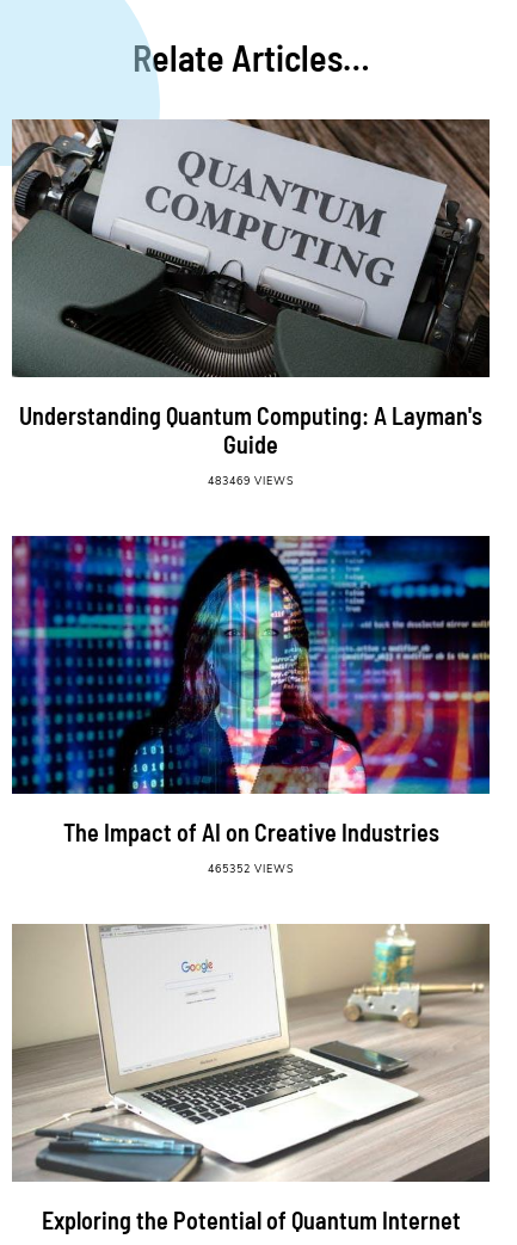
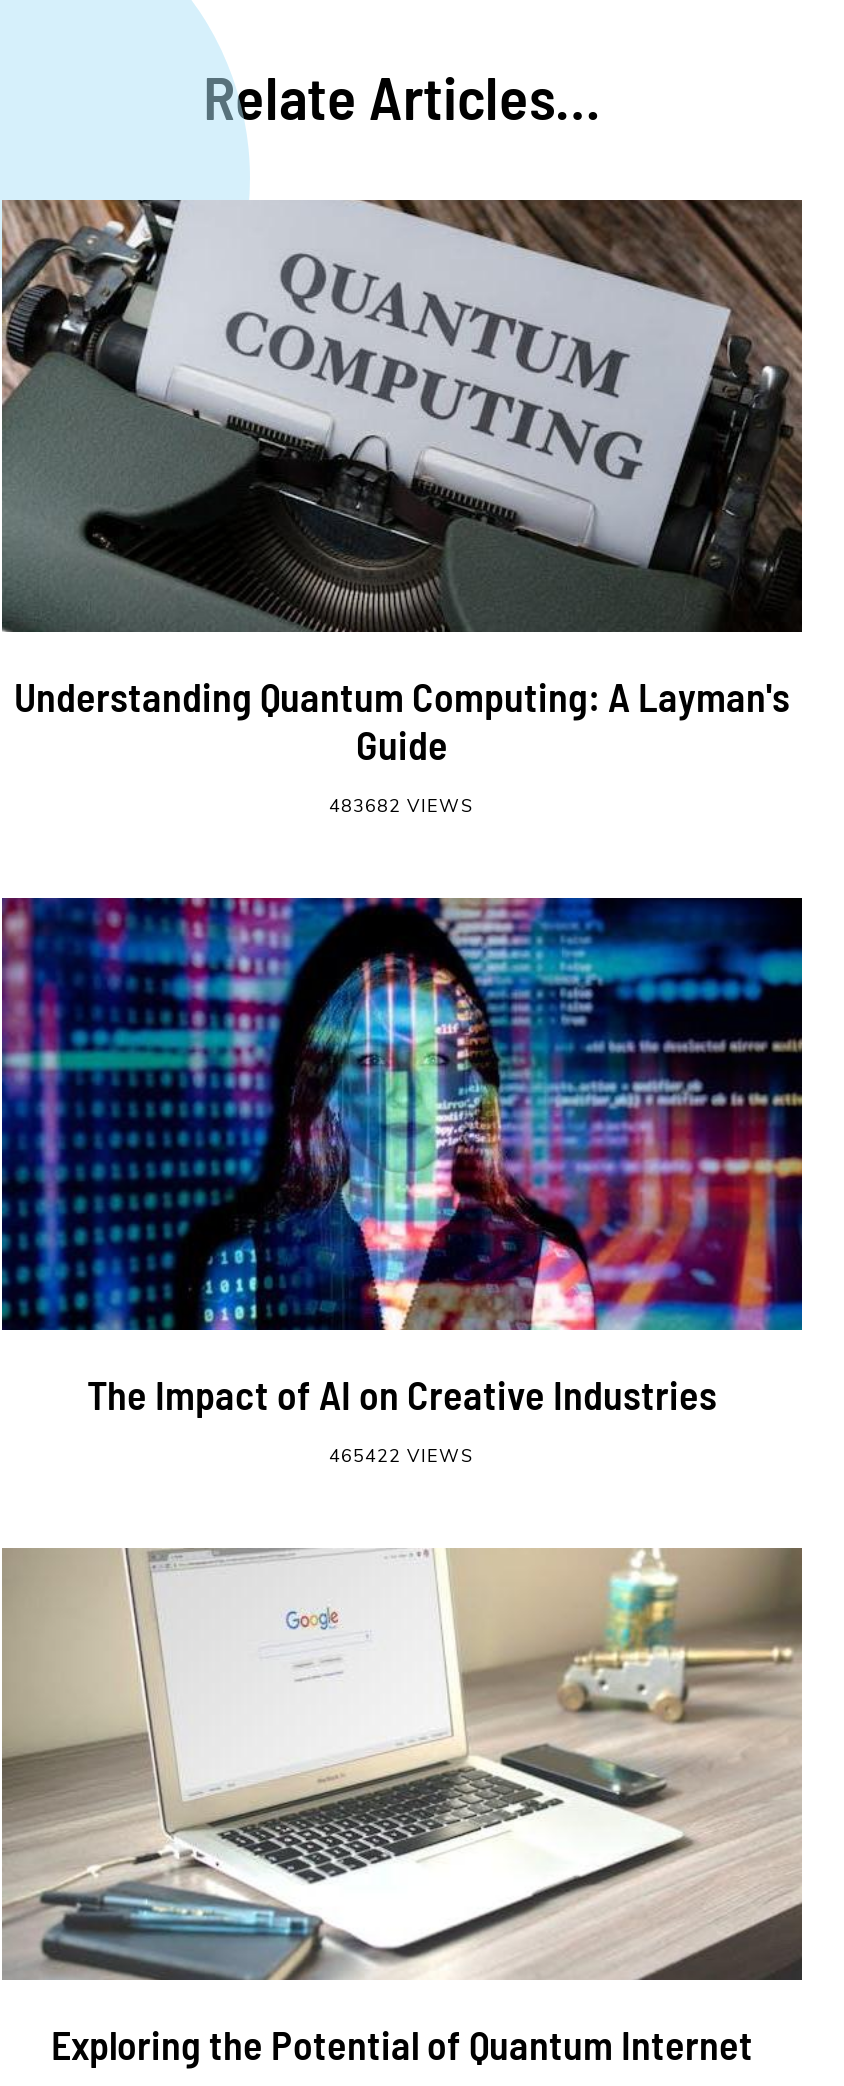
- 483469 VIEWS
+ 483682 VIEWS

- 465352 VIEWS
+ 465422 VIEWS
